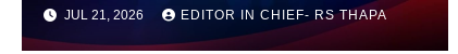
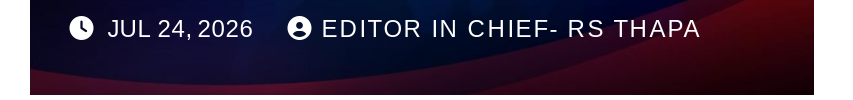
- JUL 21, 2026
+ JUL 24, 2026
